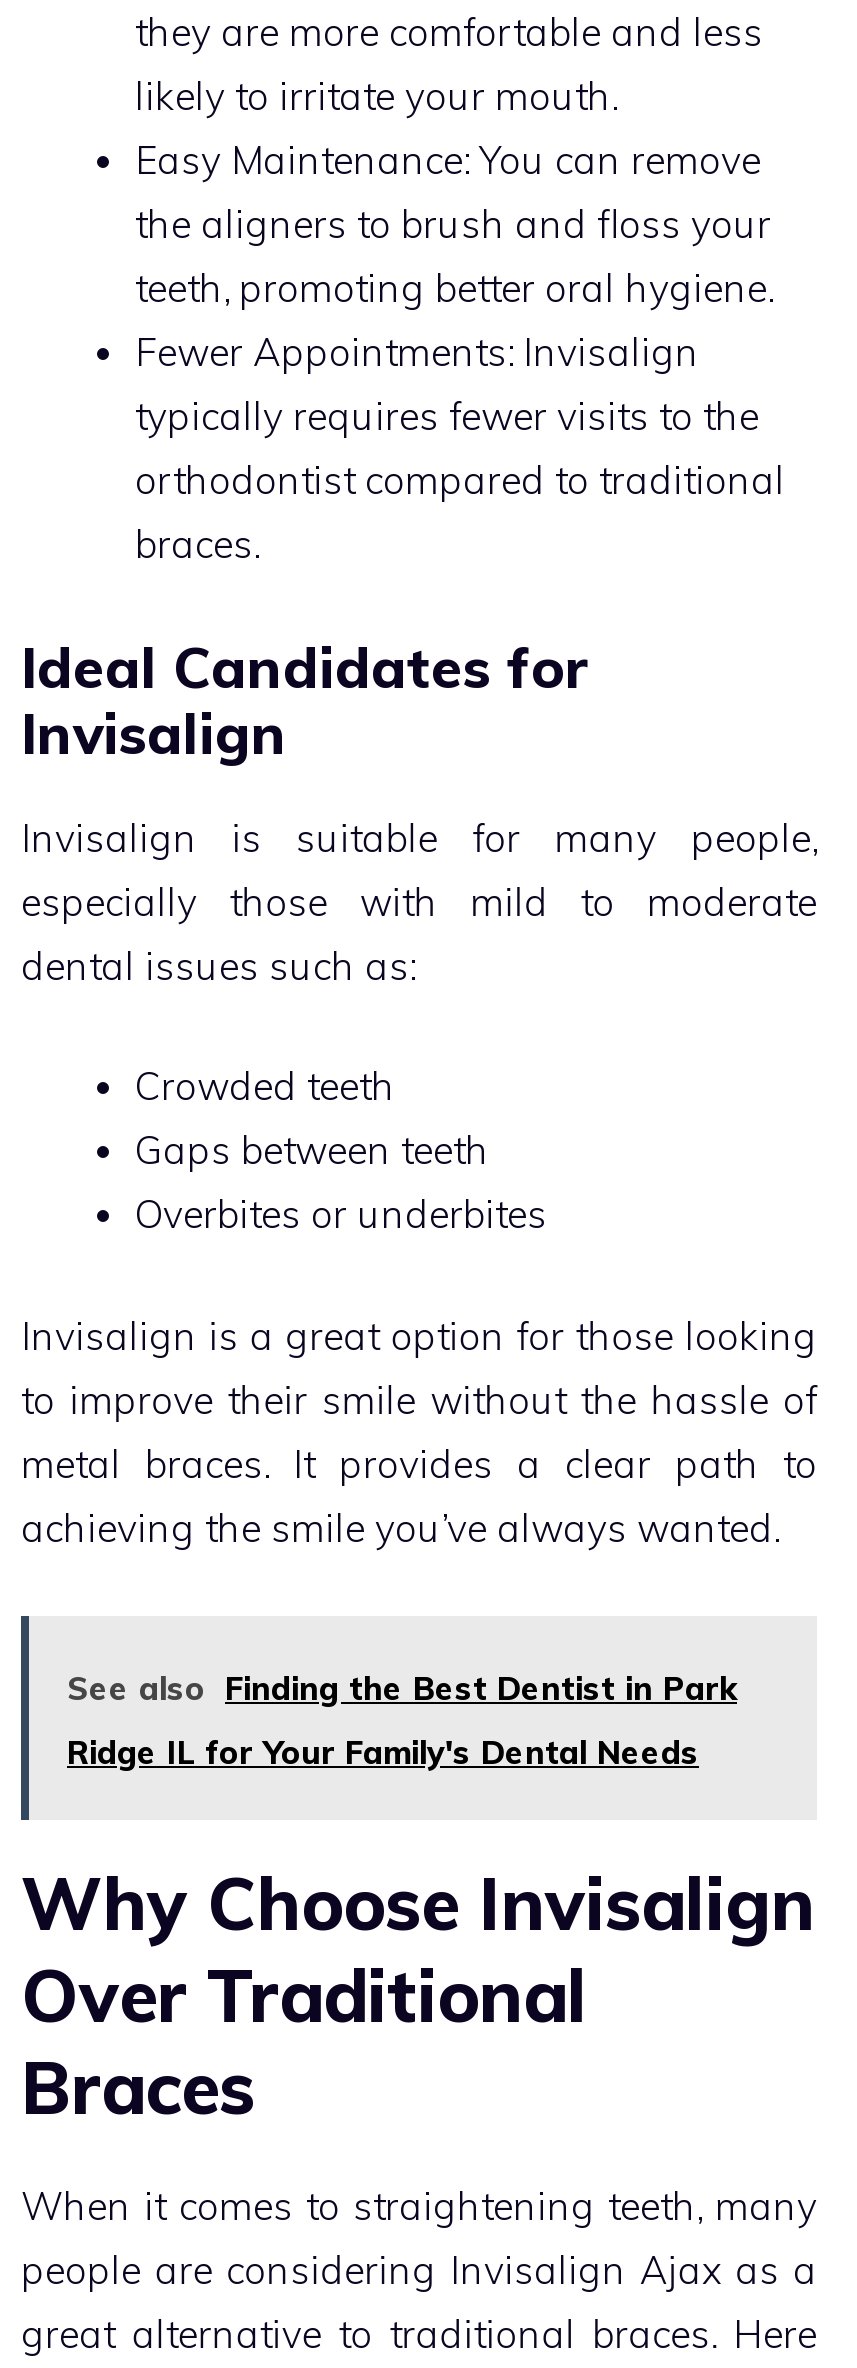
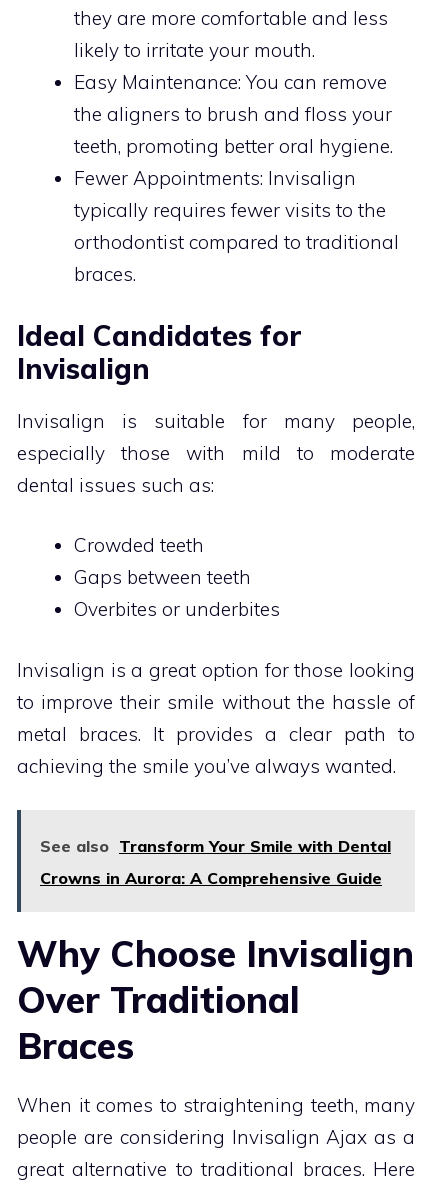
- See also Finding the Best Dentist in Park
+ See also Transform Your Smile with Dental

- Ridge IL for Your Family's Dental Needs
+ Crowns in Aurora: A Comprehensive Guide
